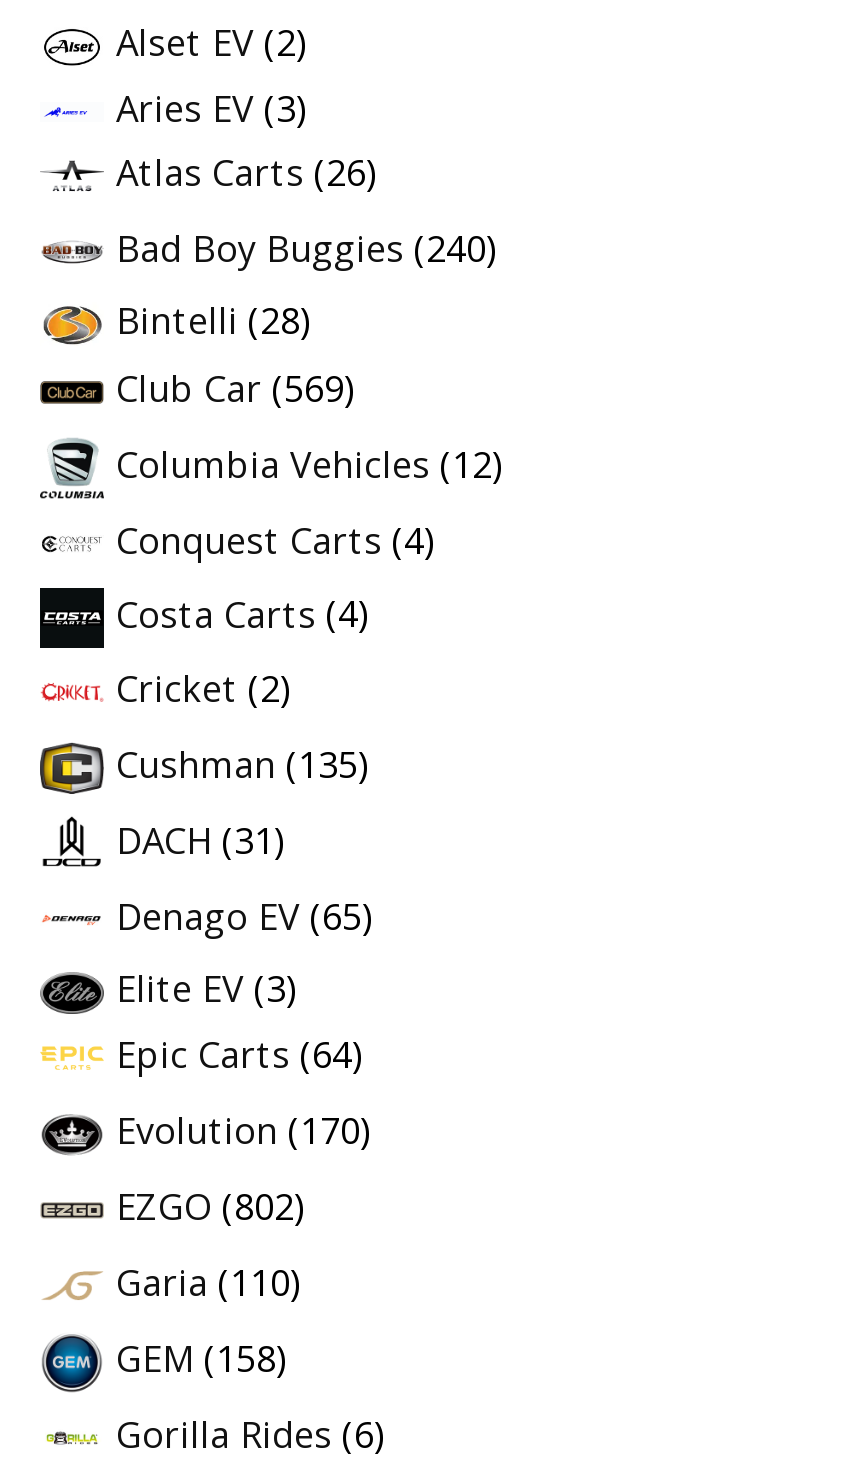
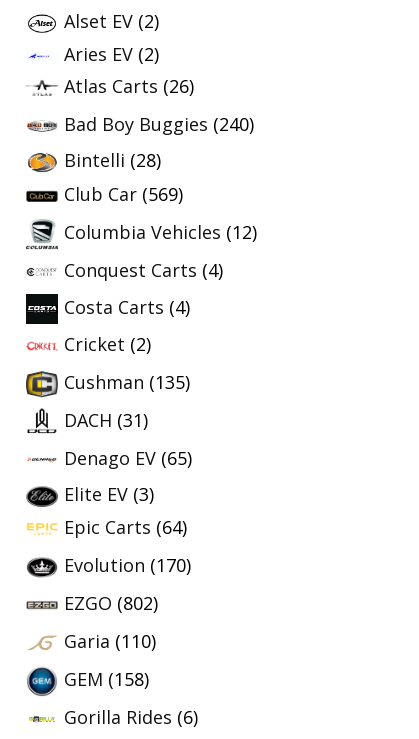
- Aries EV (3)
+ Aries EV (2)
